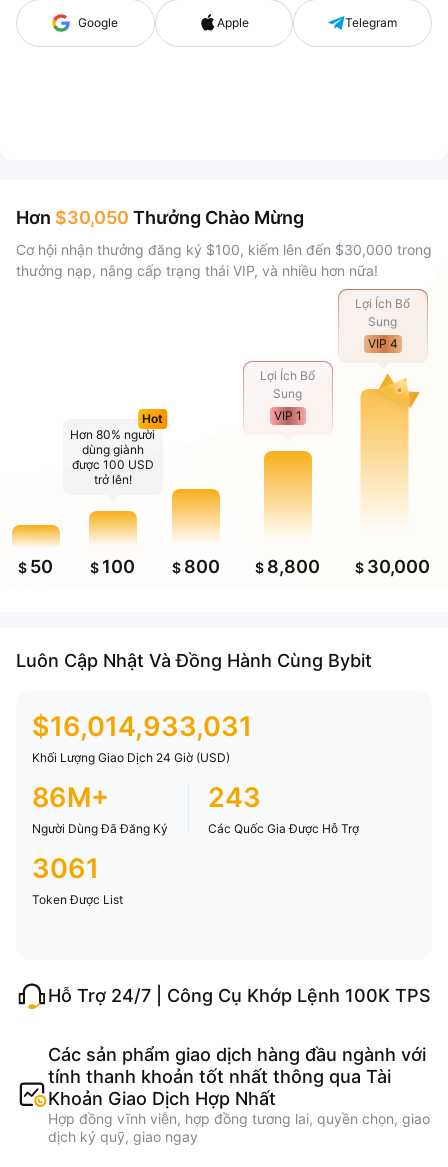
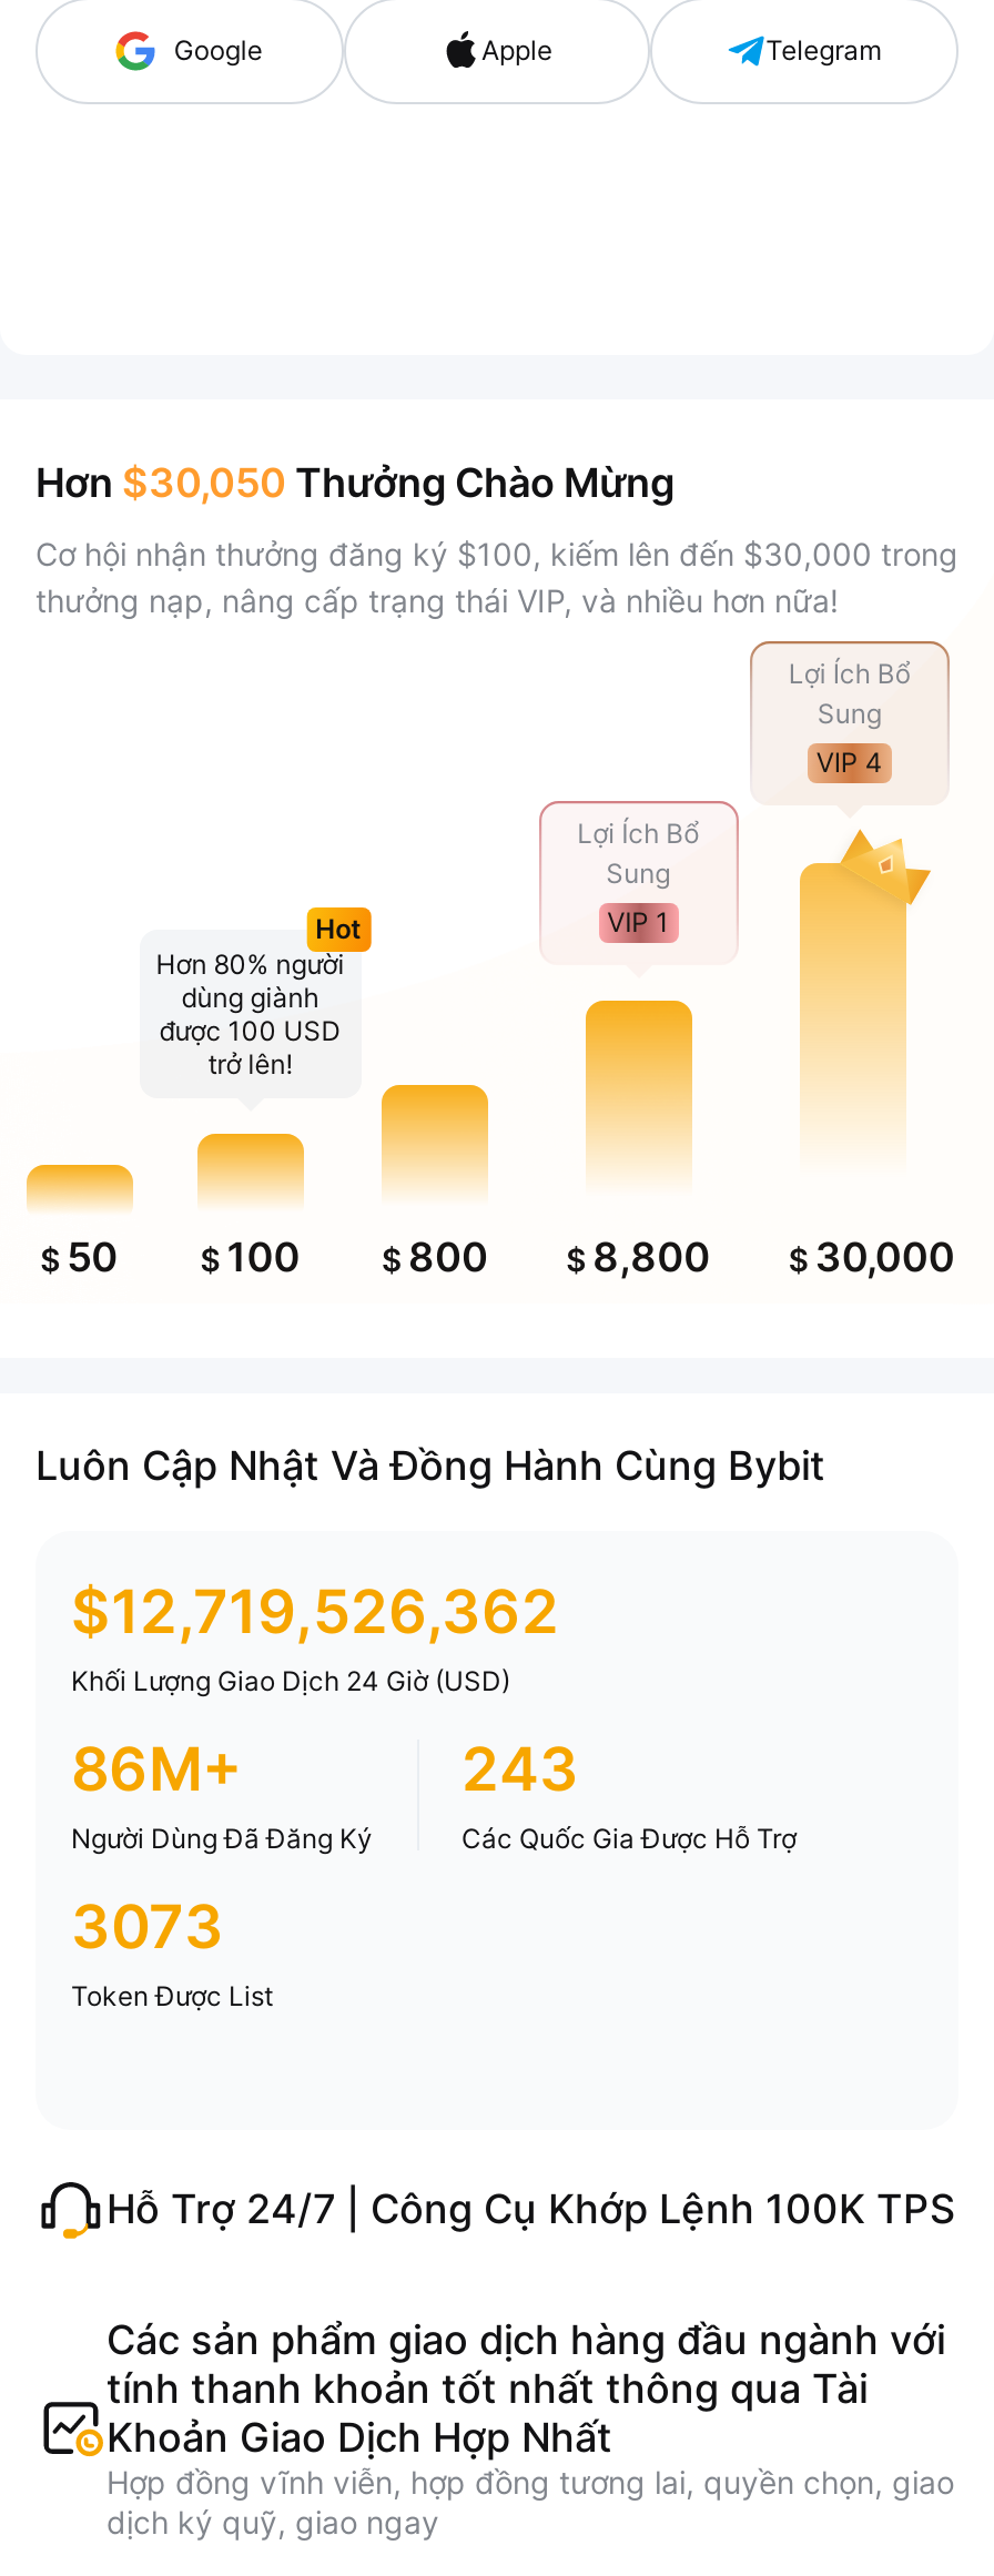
- $16,014,933,031
+ $12,719,526,362

- 3061
+ 3073
